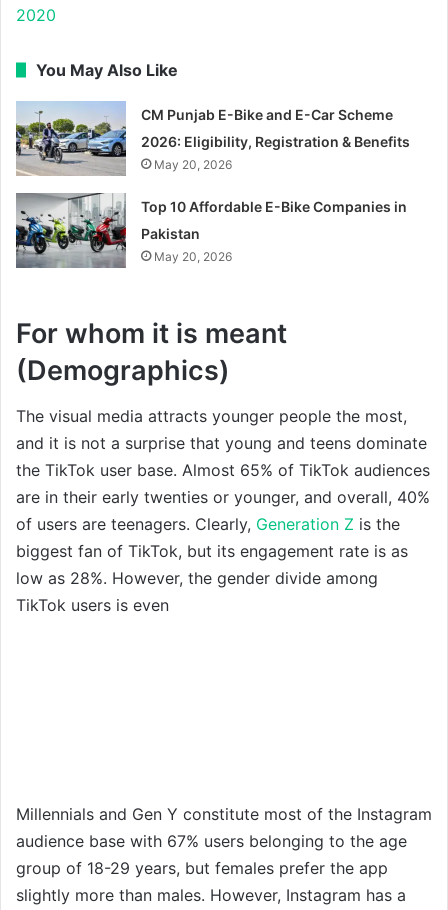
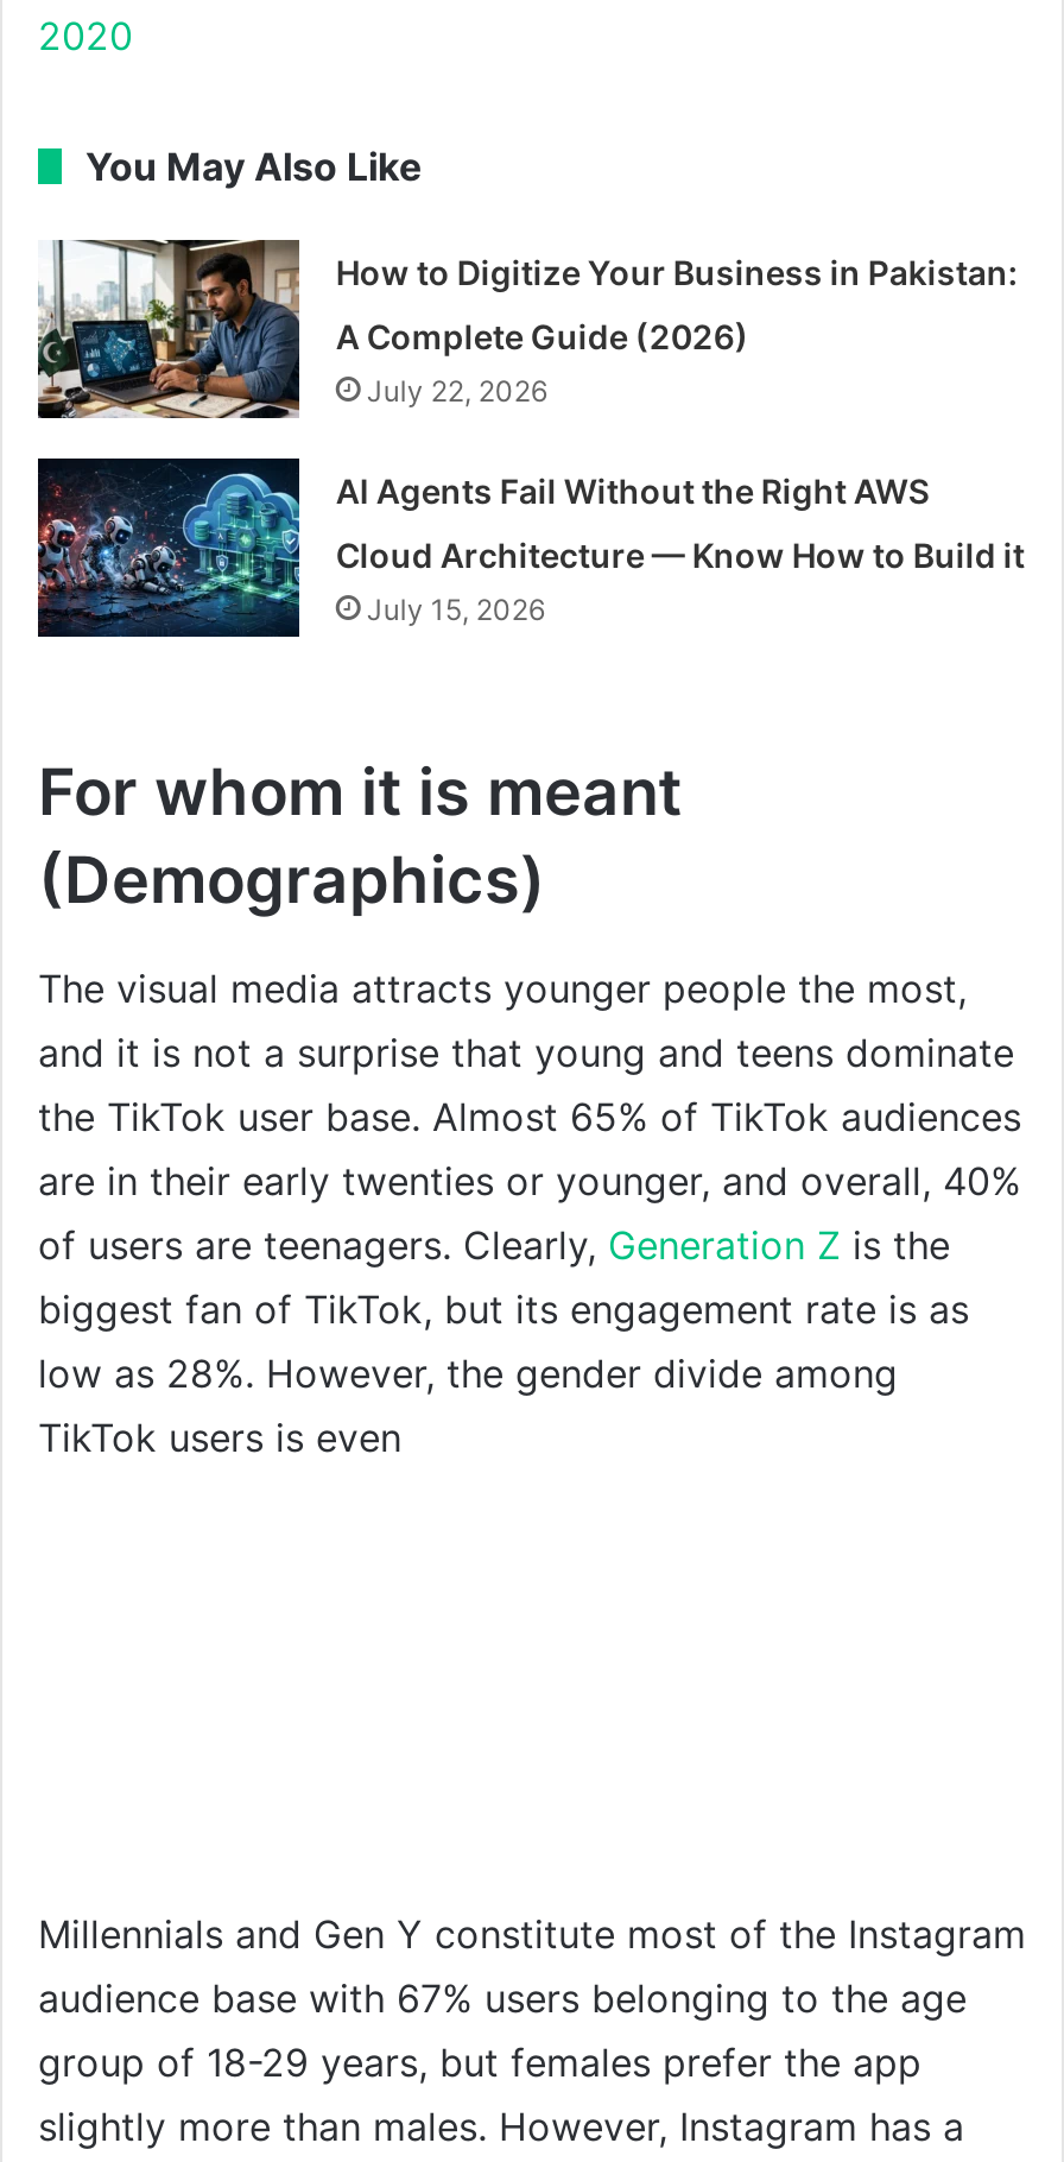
- [image]
- CM Punjab E-Bike and E-Car Scheme
+ [image]
+ How to Digitize Your Business in Pakistan:

- 2026: Eligibility, Registration & Benefits
- May 20, 2026
+ A Complete Guide (2026)
+ July 22, 2026

- [image]
- Top 10 Affordable E-Bike Companies in
+ [image]
+ AI Agents Fail Without the Right AWS

- Pakistan
- May 20, 2026
+ Cloud Architecture — Know How to Build it
+ July 15, 2026
